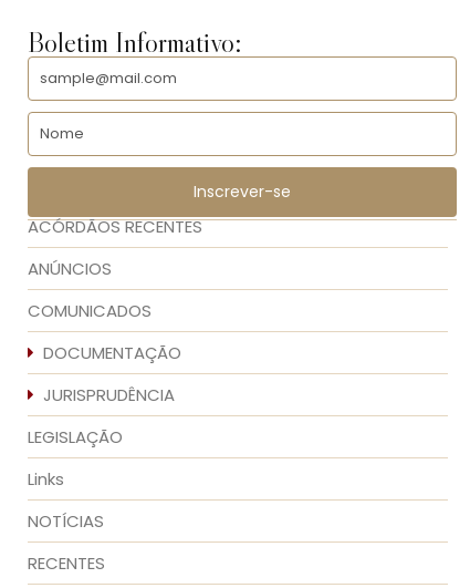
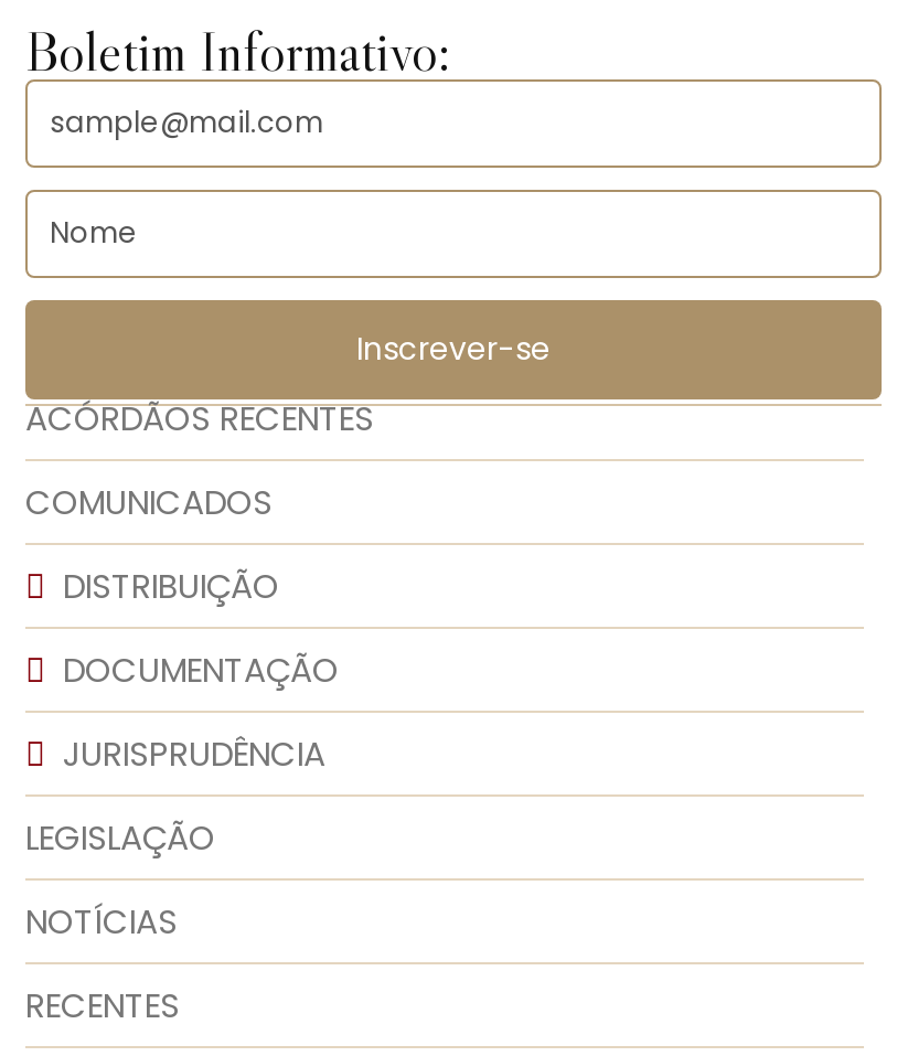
- ANÚNCIOS

+ DISTRIBUIÇÃO

- Links
